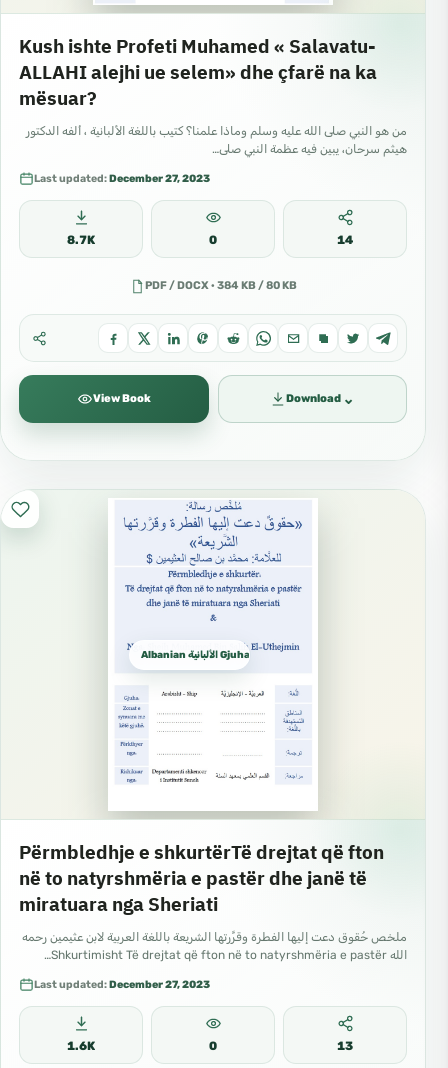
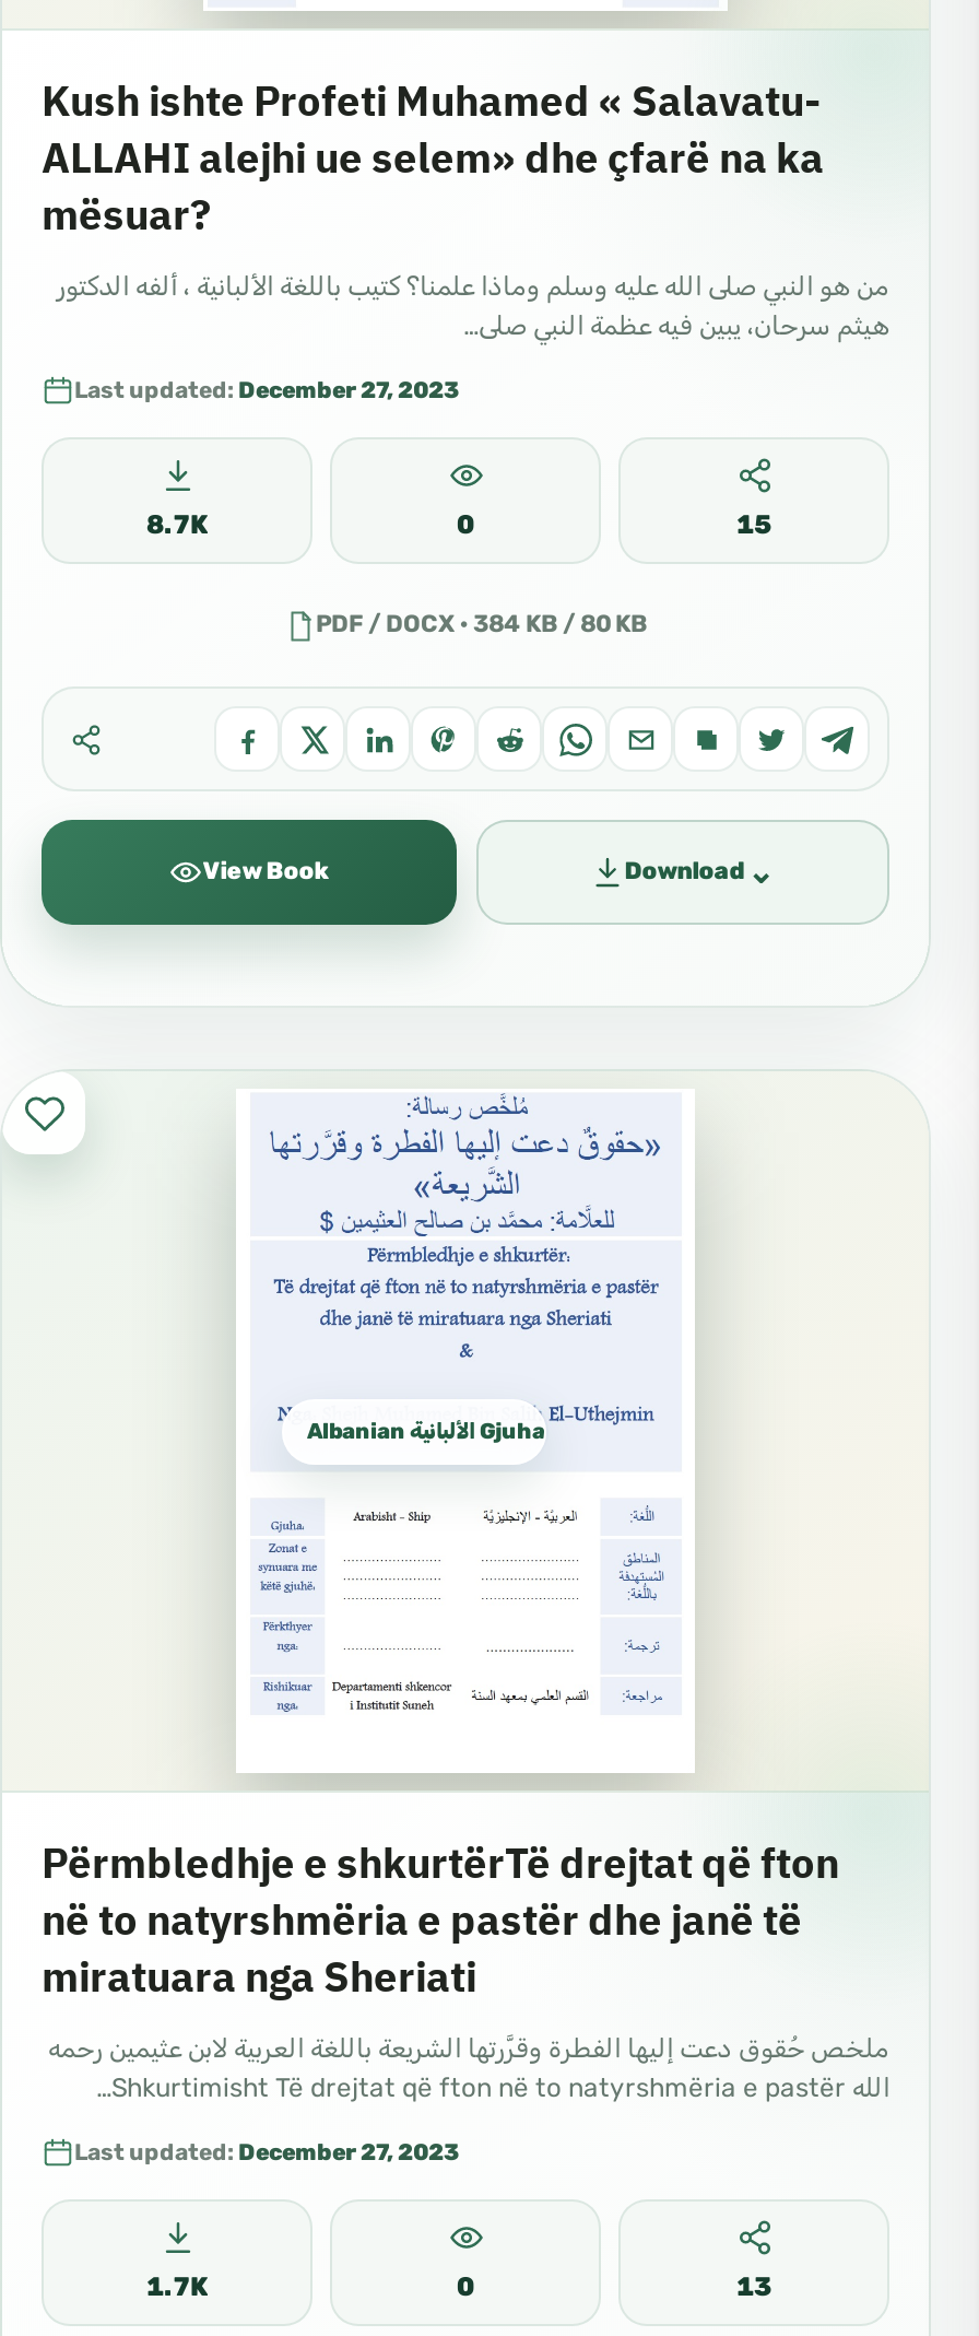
- 14
+ 15

- 1.6K
+ 1.7K
